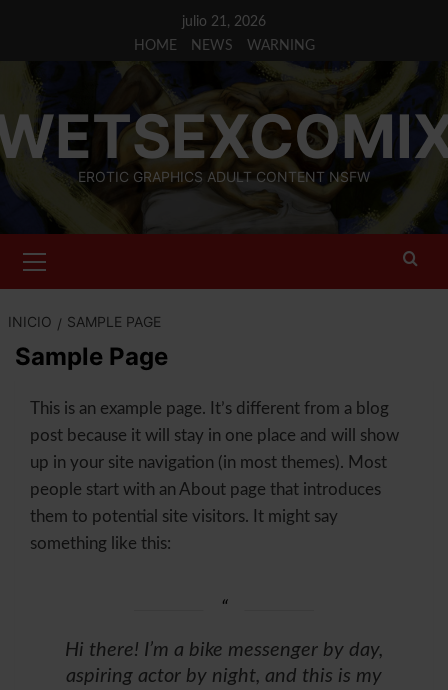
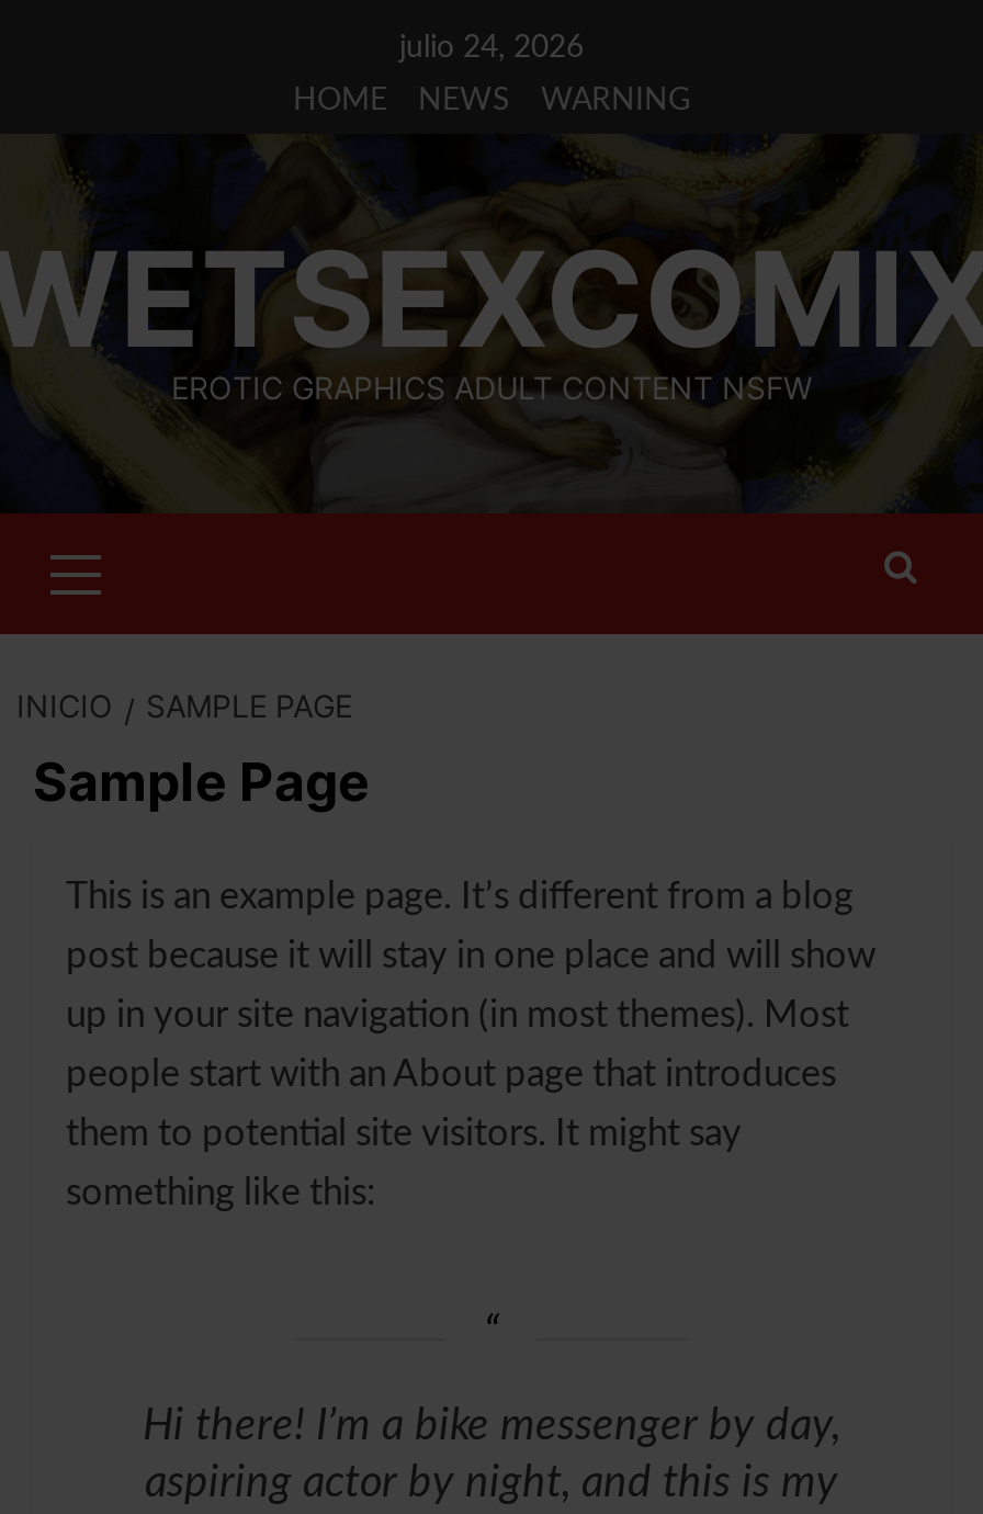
- julio 21, 2026
+ julio 24, 2026
